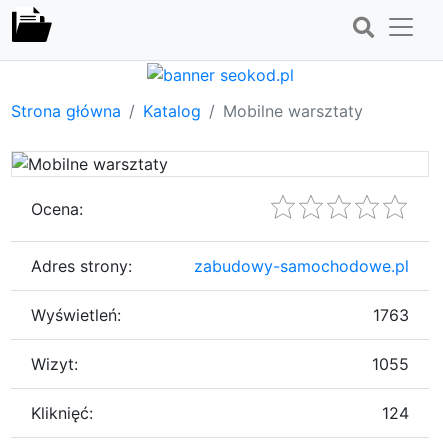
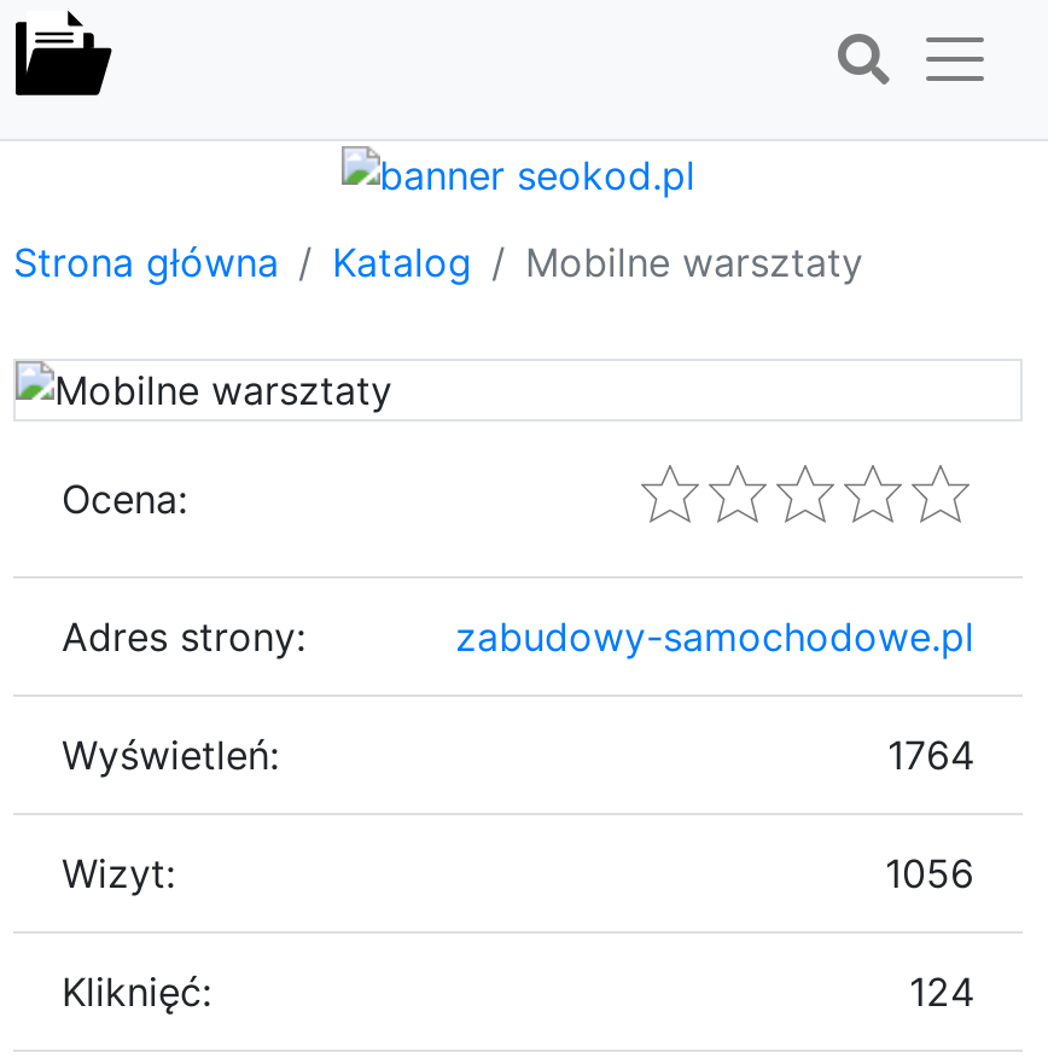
- 1763
+ 1764

- 1055
+ 1056
